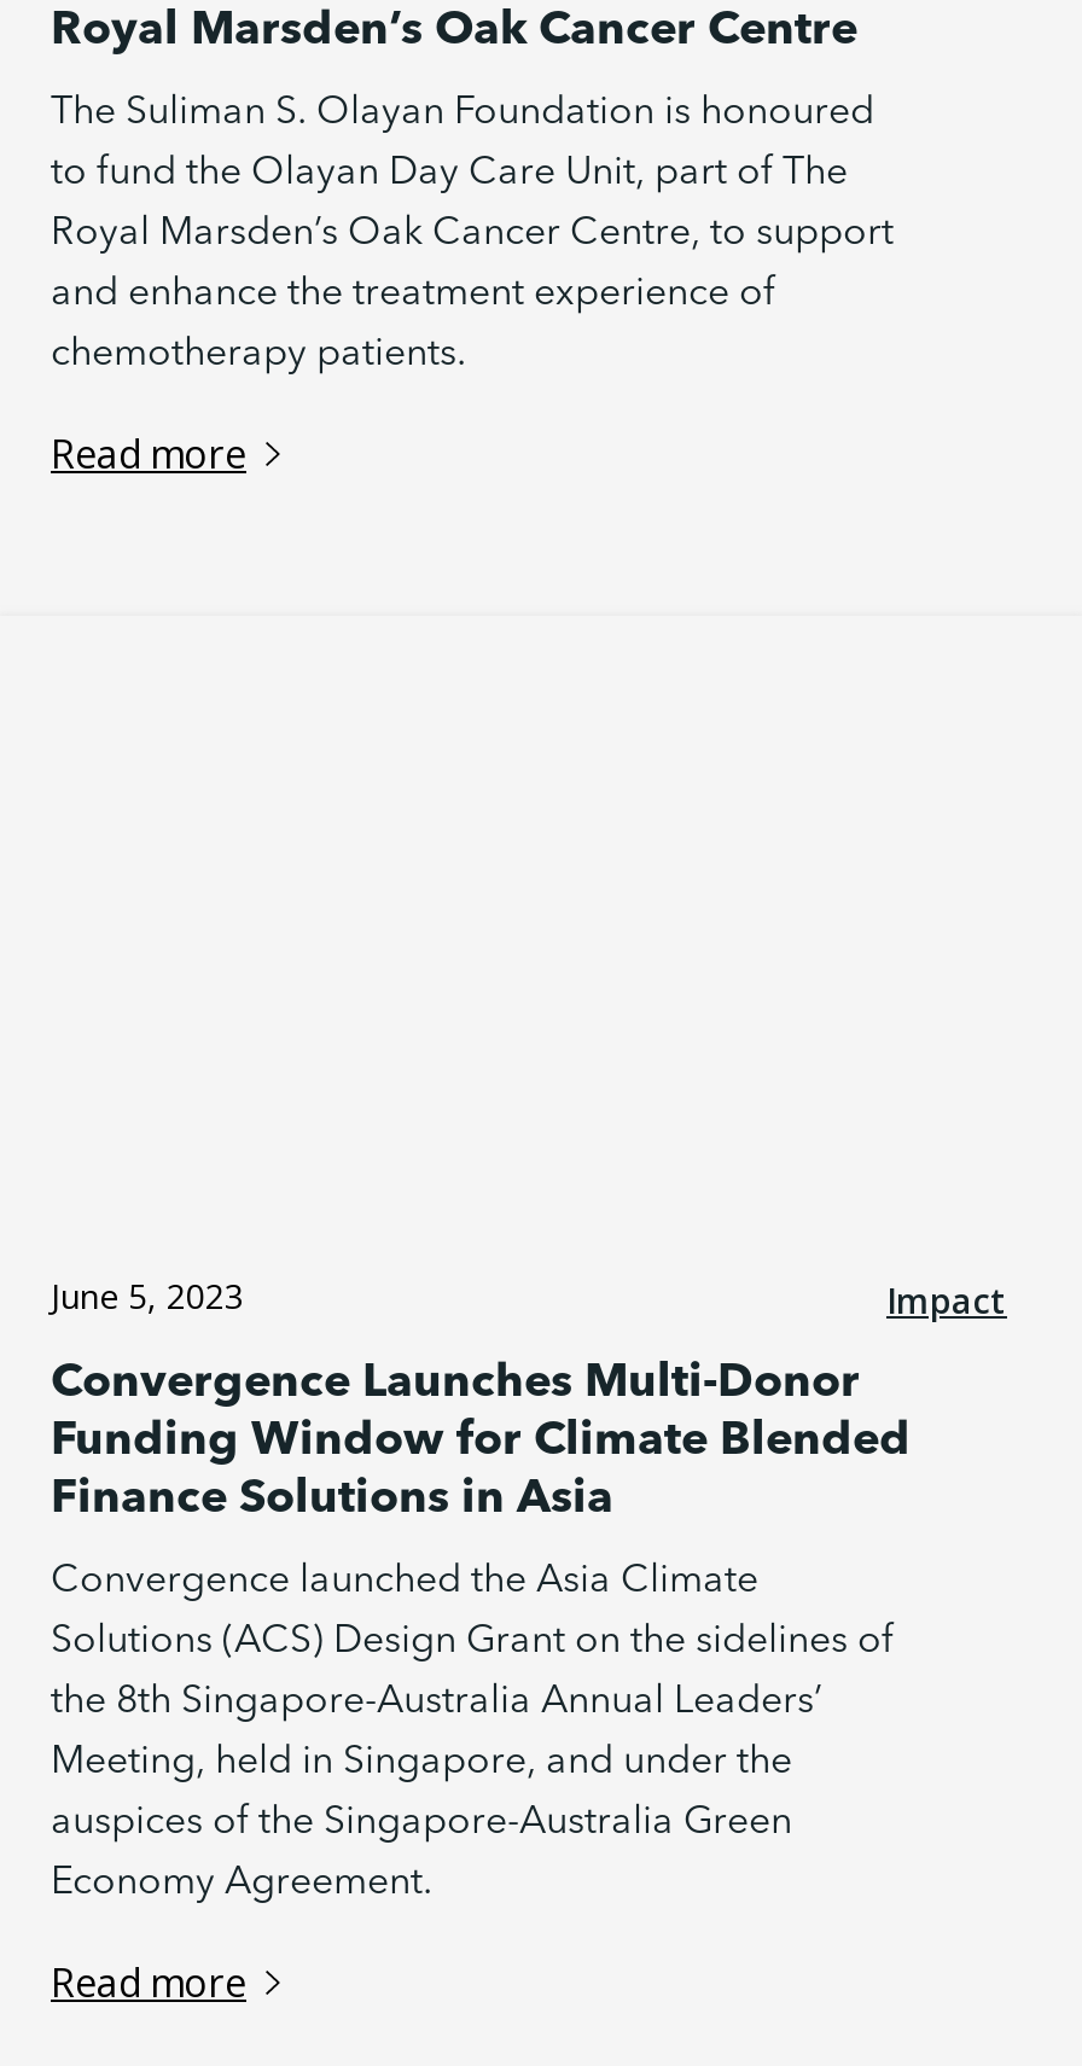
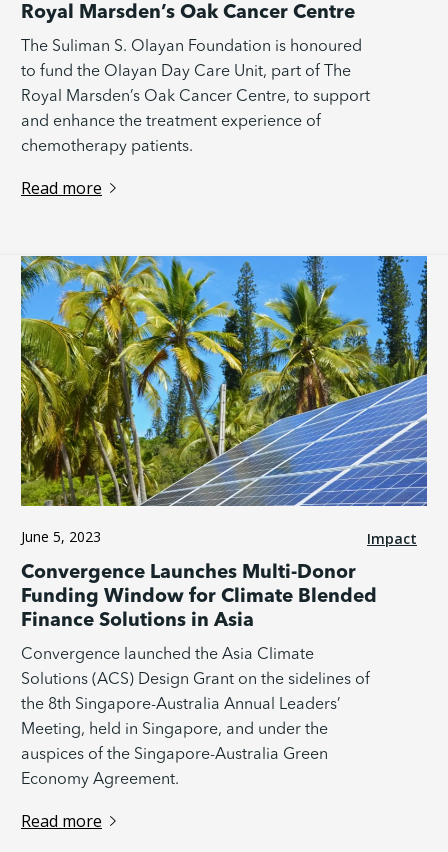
+ [image]
